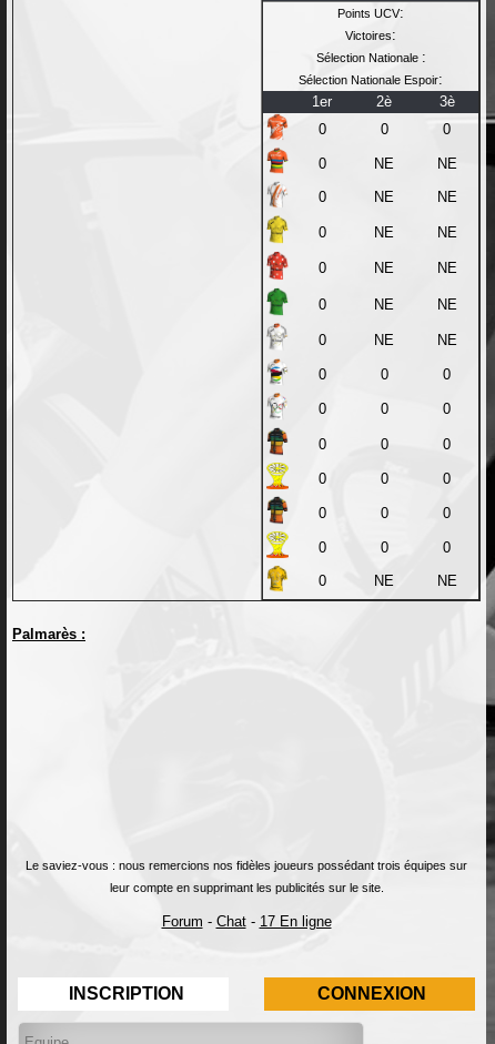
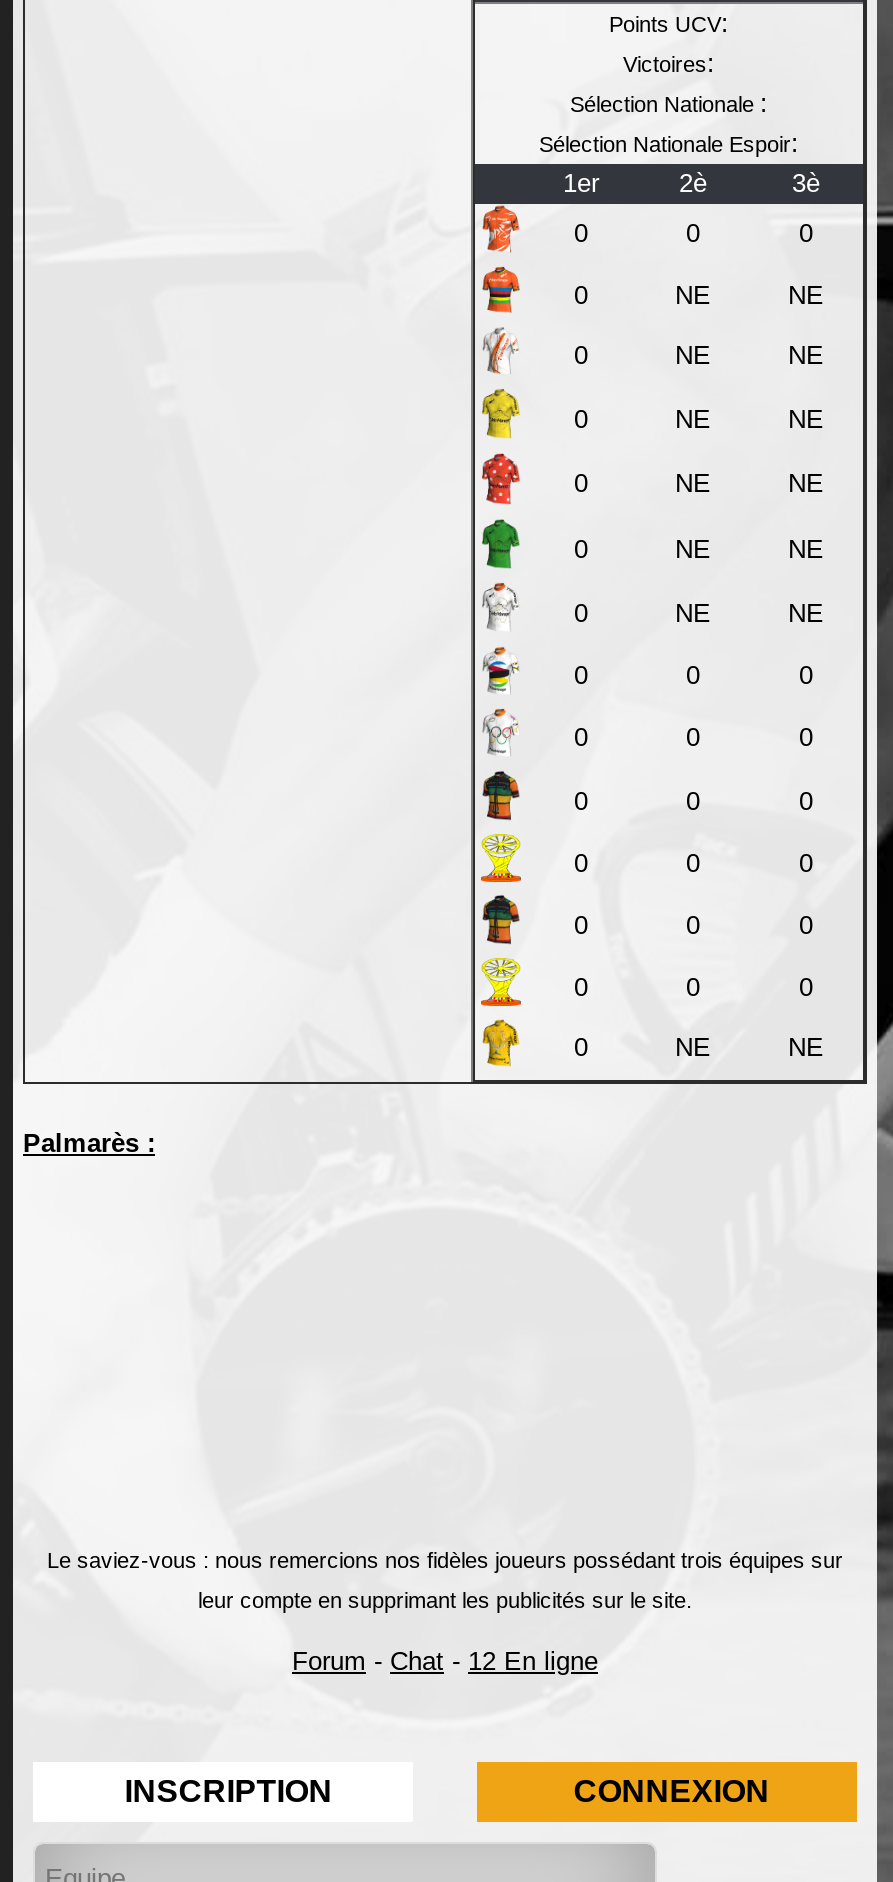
- Forum - Chat - 17 En ligne
+ Forum - Chat - 12 En ligne
